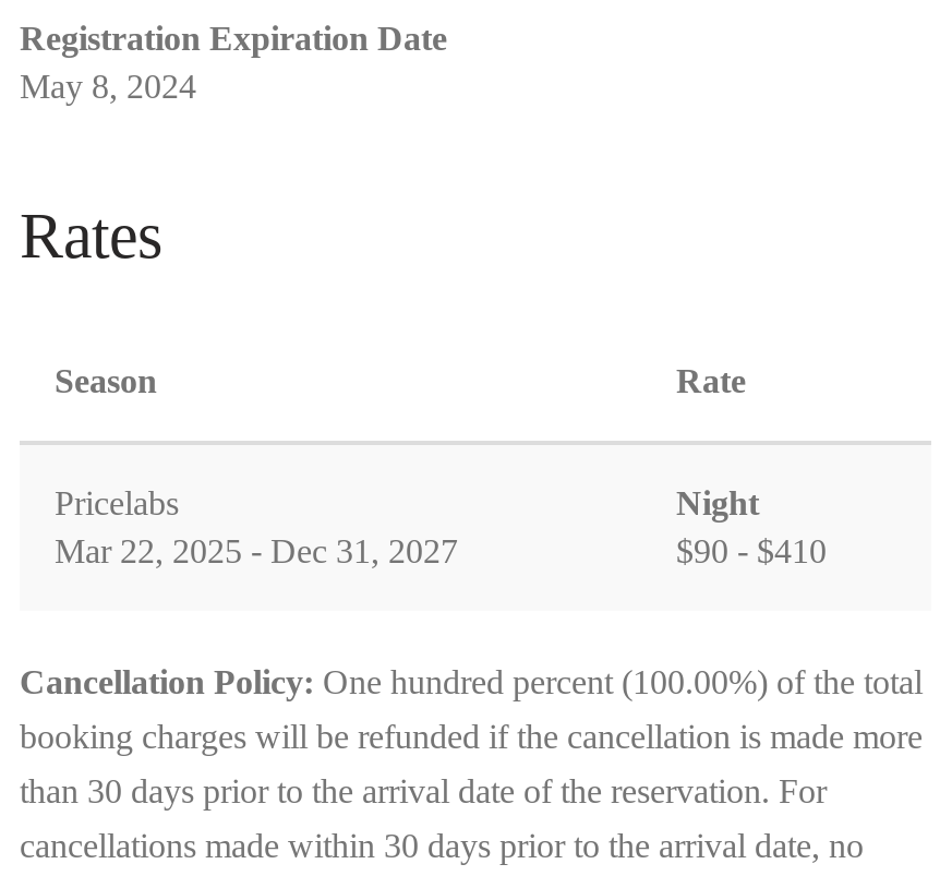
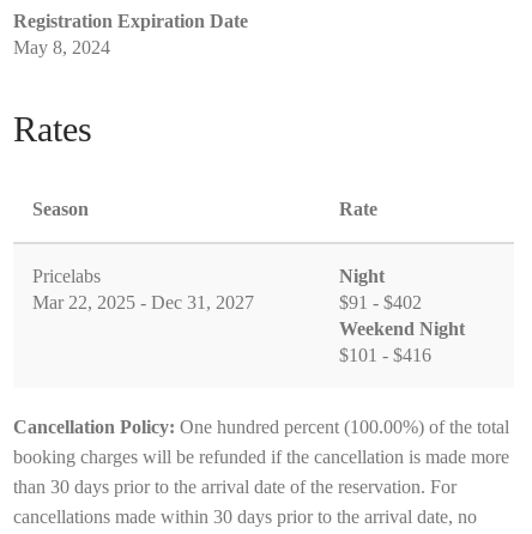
- $90 - $410
+ $91 - $402
+ Weekend Night
+ $101 - $416
